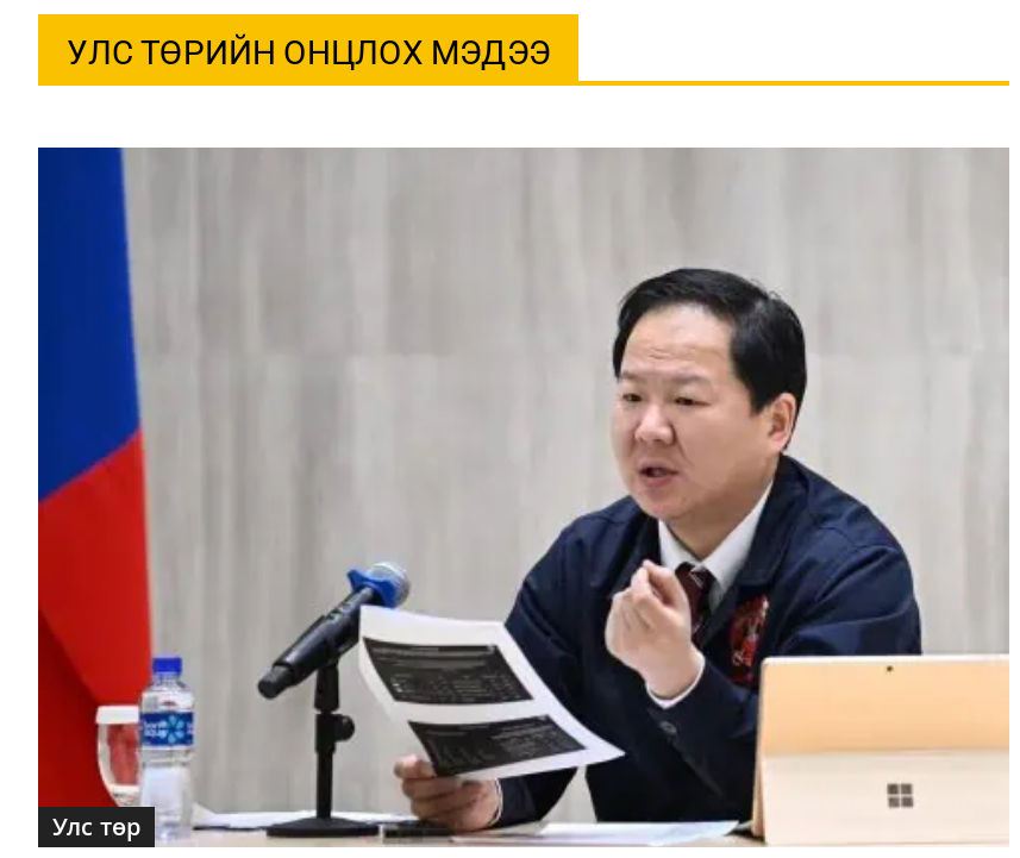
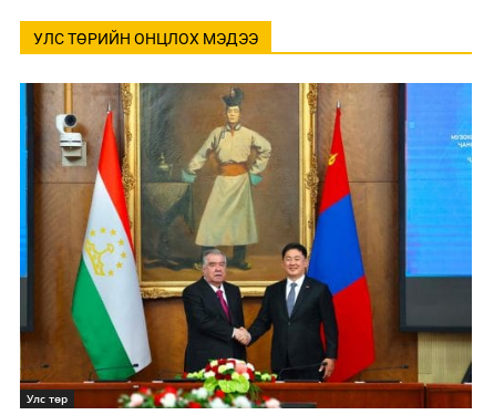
- [image]
+ [image]
